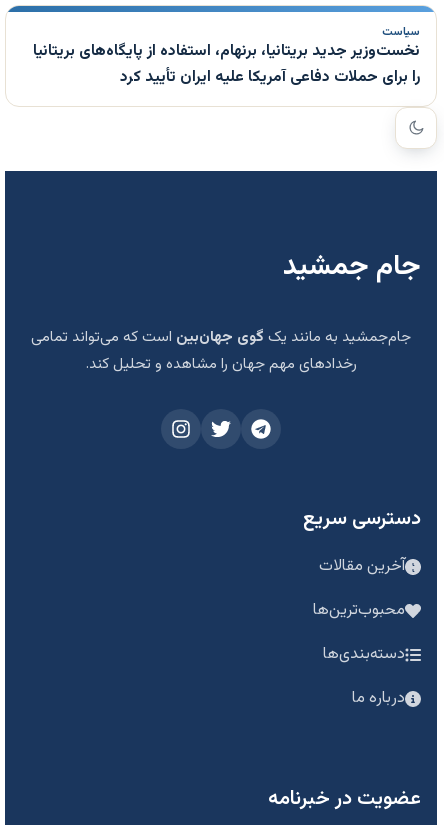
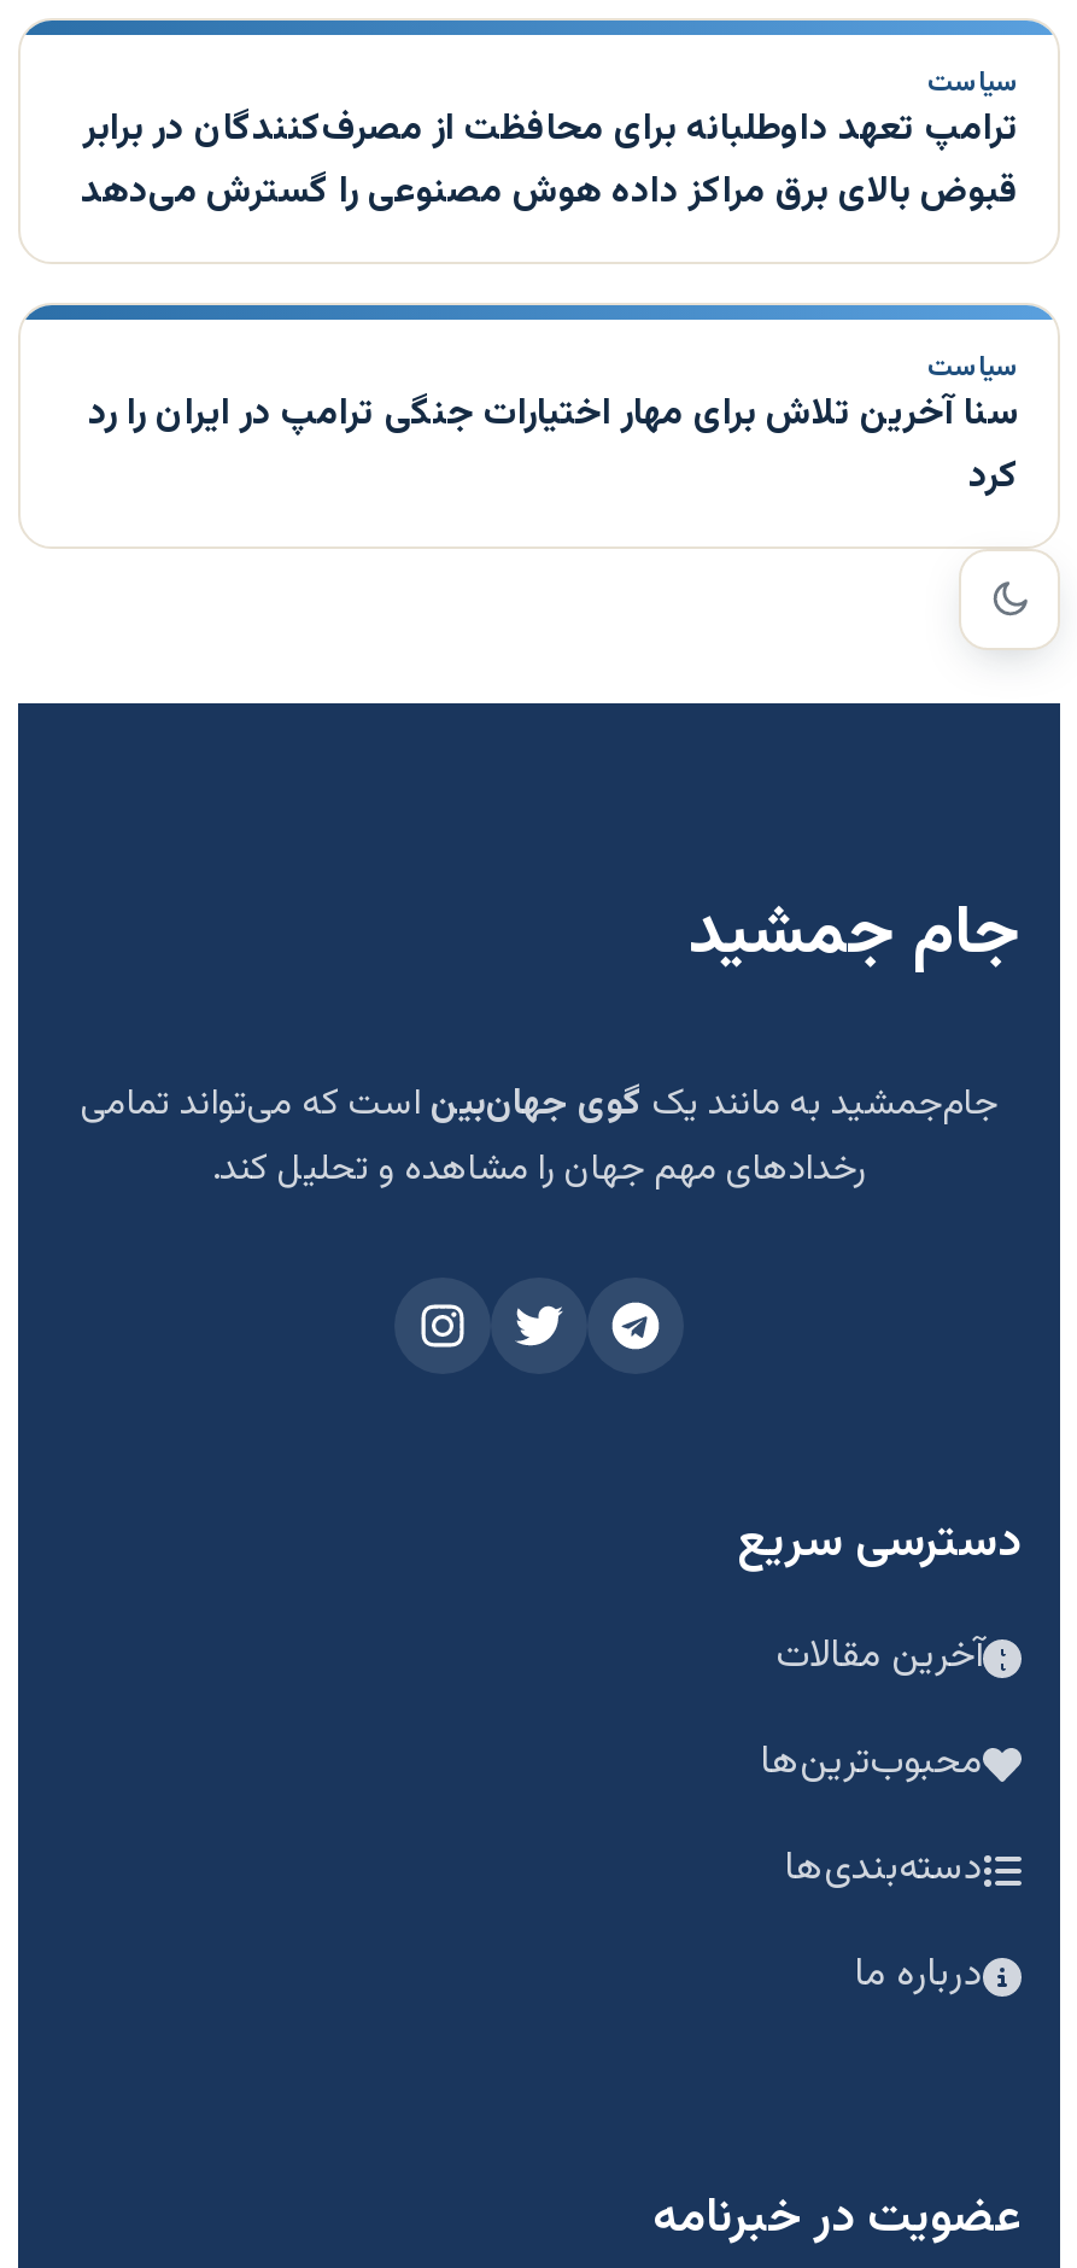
- نخست‌وزیر جدید بریتانیا، برنهام، استفاده از پایگاه‌های بریتانیا
- را برای حملات دفاعی آمریکا علیه ایران تأیید کرد
+ ترامپ تعهد داوطلبانه برای محافظت از مصرف‌کنندگان در برابر
+ قبوض بالای برق مراکز داده هوش مصنوعی را گسترش می‌دهد
+ سیاست
+ سنا آخرین تلاش برای مهار اختیارات جنگی ترامپ در ایران را رد
+ کرد
